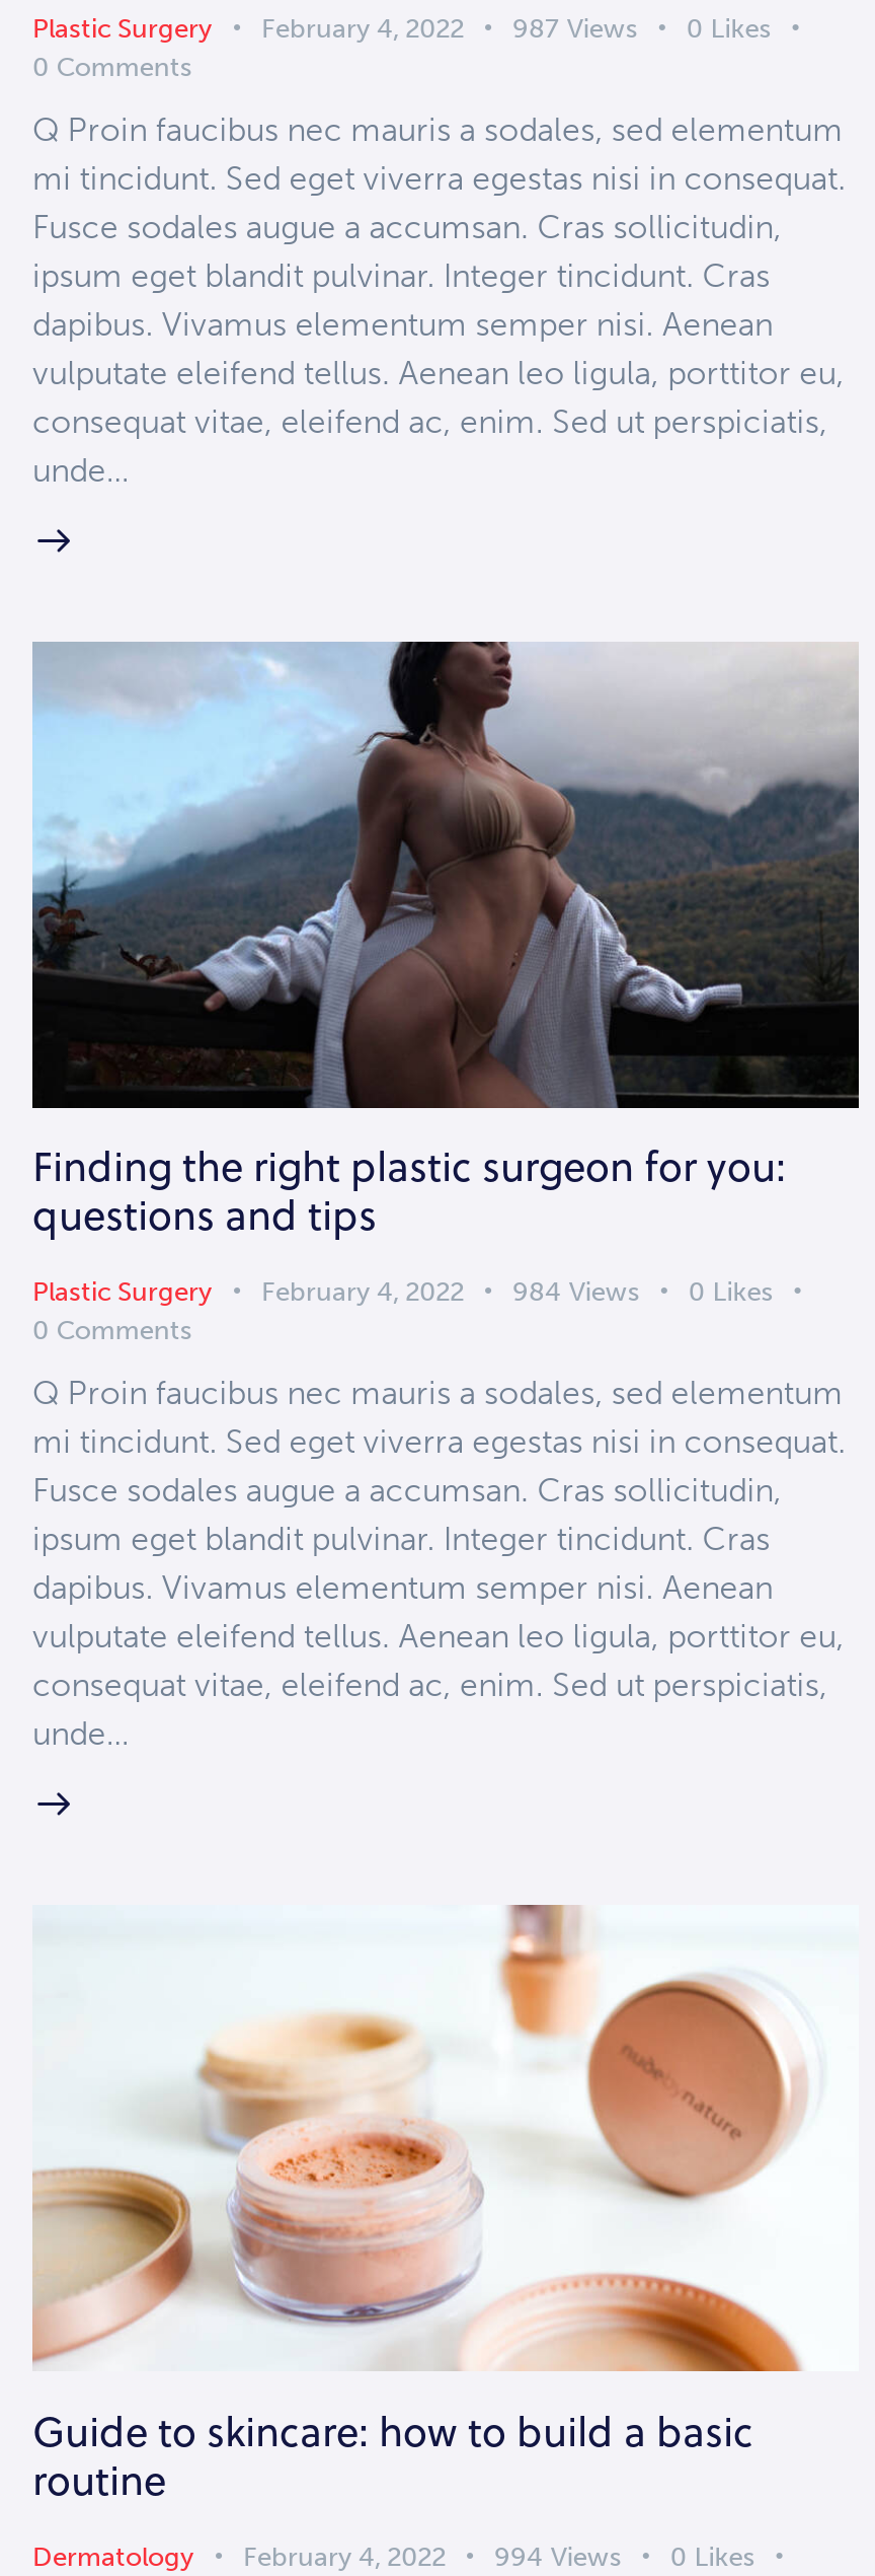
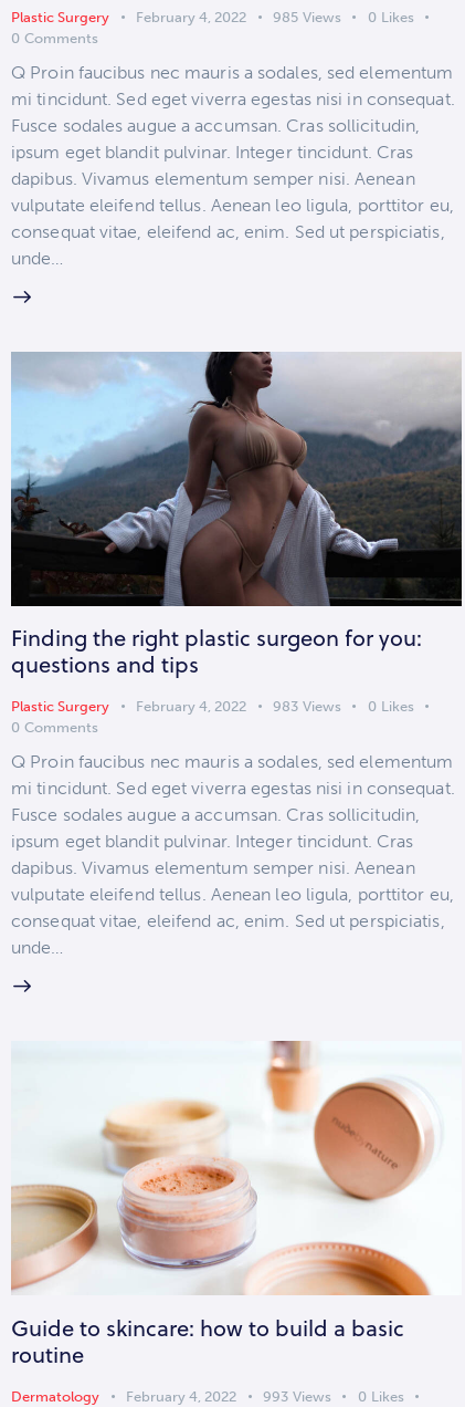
- Plastic Surgery February 4, 2022 987 Views 0 Likes
+ Plastic Surgery February 4, 2022 985 Views 0 Likes

- Plastic Surgery February 4, 2022 984 Views 0 Likes
+ Plastic Surgery February 4, 2022 983 Views 0 Likes

- Dermatology February 4, 2022 994 Views 0 Likes
+ Dermatology February 4, 2022 993 Views 0 Likes
